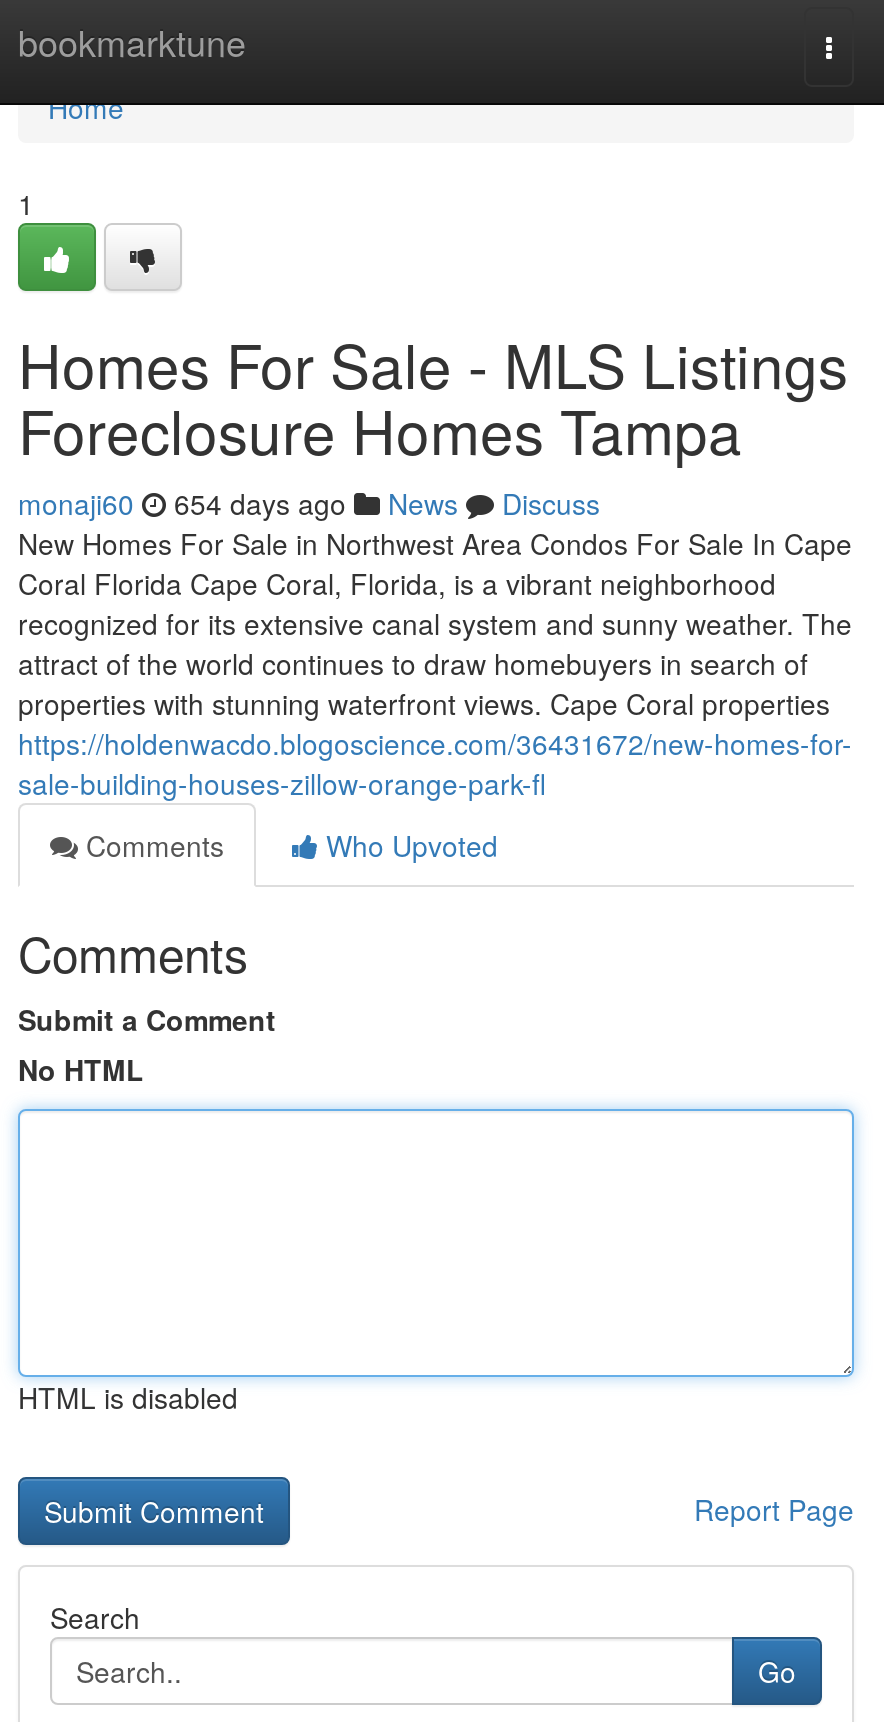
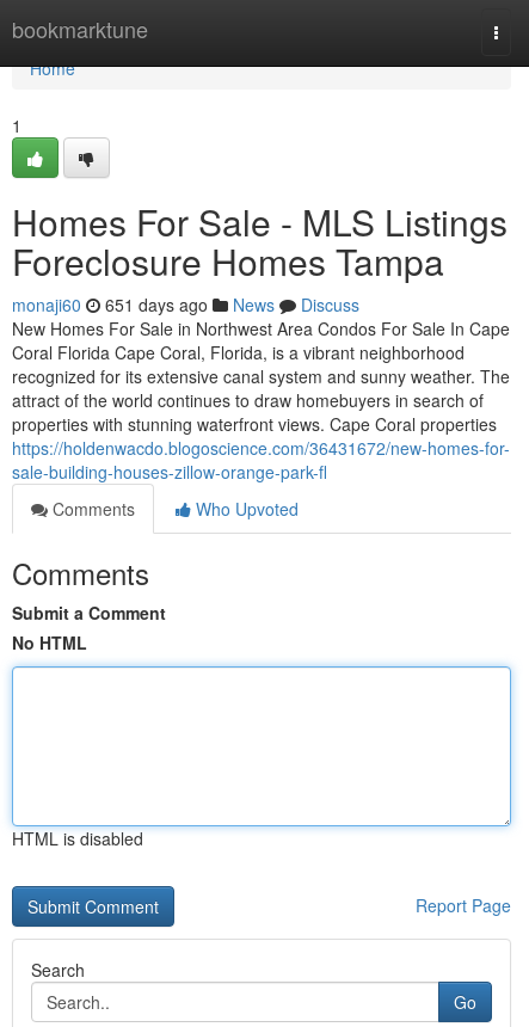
- monaji60 654 days ago News Discuss
+ monaji60 651 days ago News Discuss
